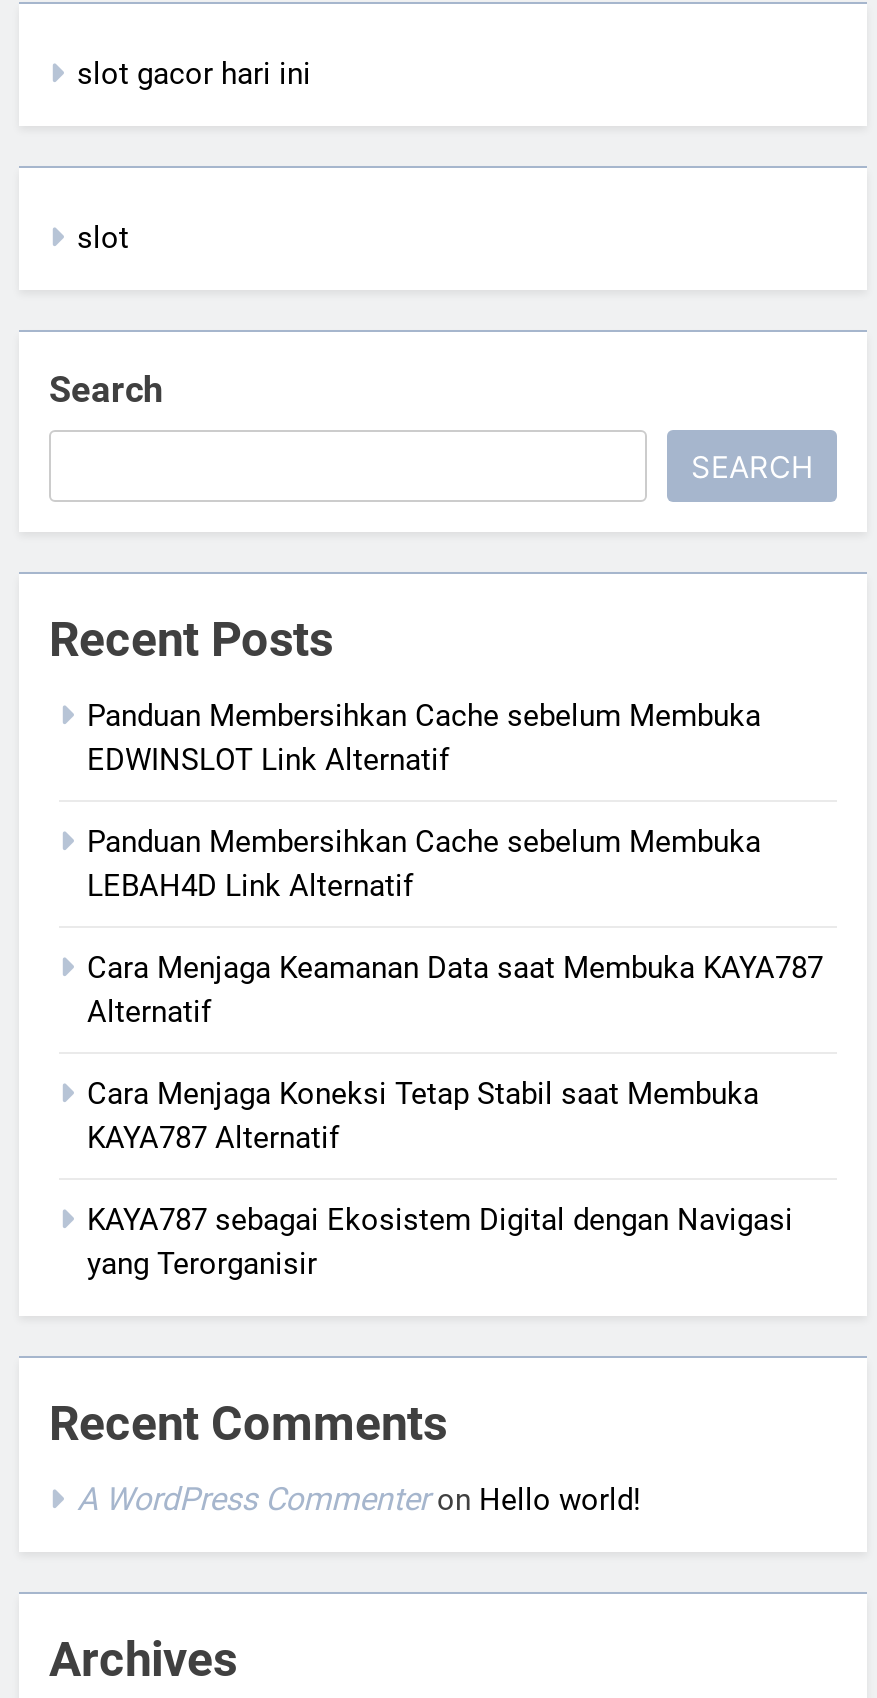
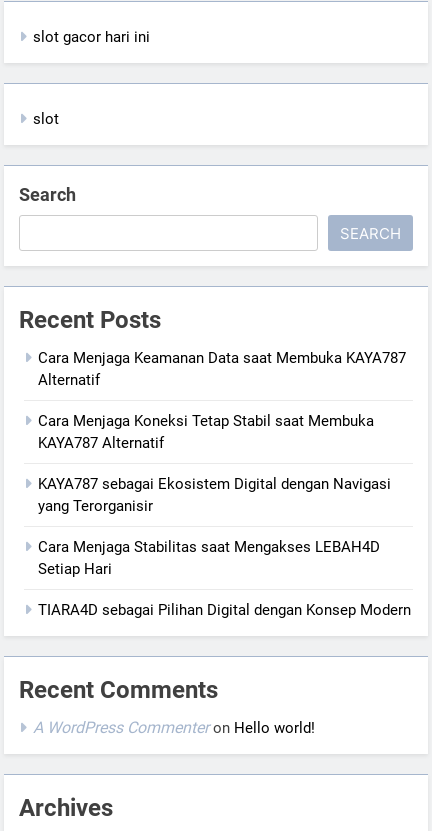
- Panduan Membersihkan Cache sebelum Membuka
- EDWINSLOT Link Alternatif
- Panduan Membersihkan Cache sebelum Membuka
- LEBAH4D Link Alternatif

moved up: Cara Menjaga Keamanan Data saat Membuka KAYA787 | Alternatif | Cara Menjaga Koneksi Tetap Stabil saat Membuka | KAYA787 Alternatif | KAYA787 sebagai Ekosistem Digital dengan Navigasi | yang Terorganisir

+ Cara Menjaga Stabilitas saat Mengakses LEBAH4D
+ Setiap Hari
+ TIARA4D sebagai Pilihan Digital dengan Konsep Modern
